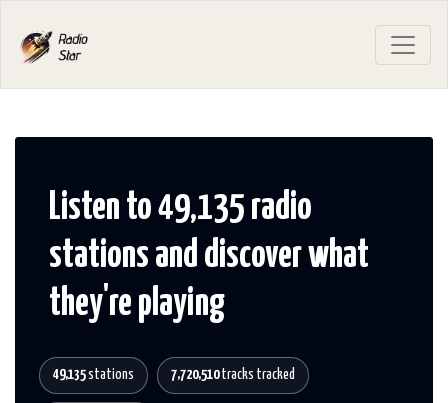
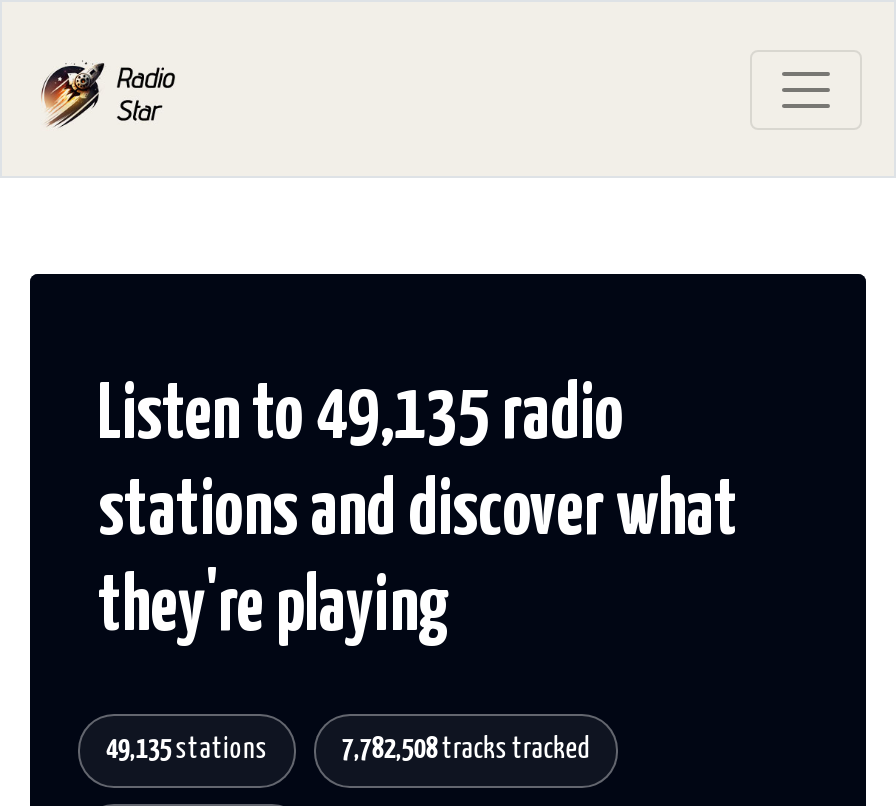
- 7,720,510tracks tracked
+ 7,782,508tracks tracked
